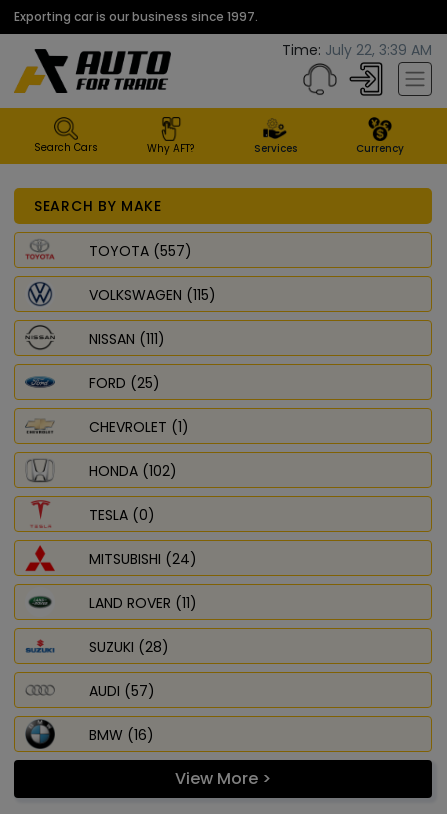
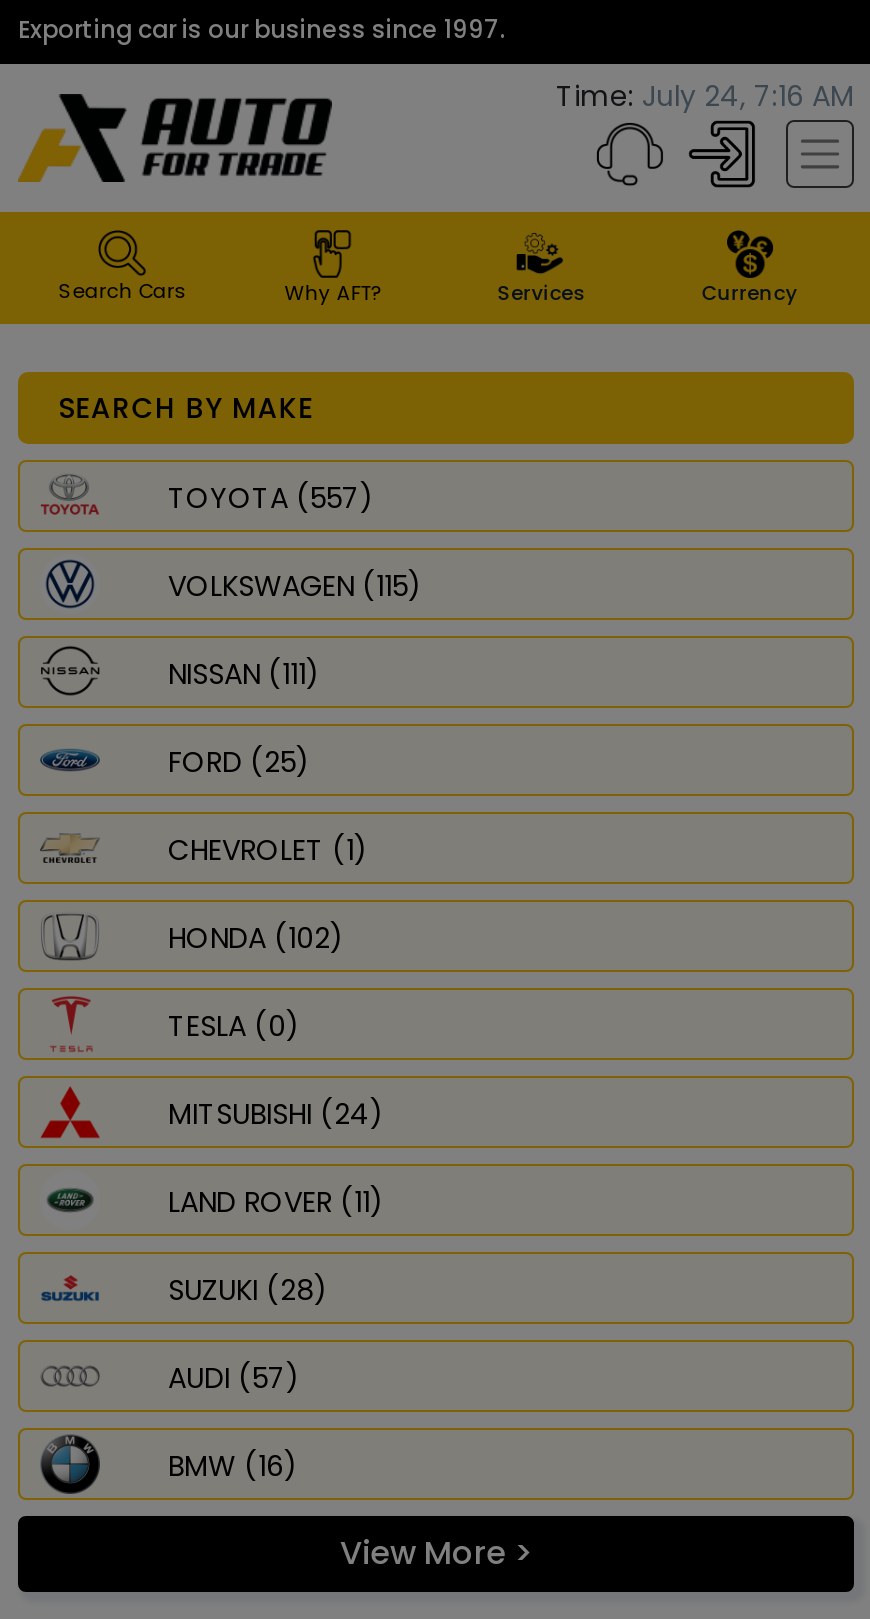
- Time: July 22, 3:39 AM
+ Time: July 24, 7:16 AM
